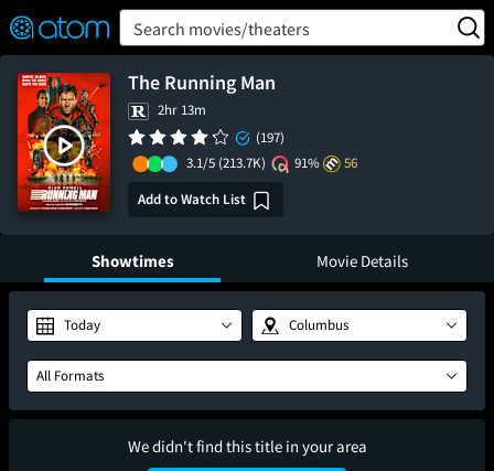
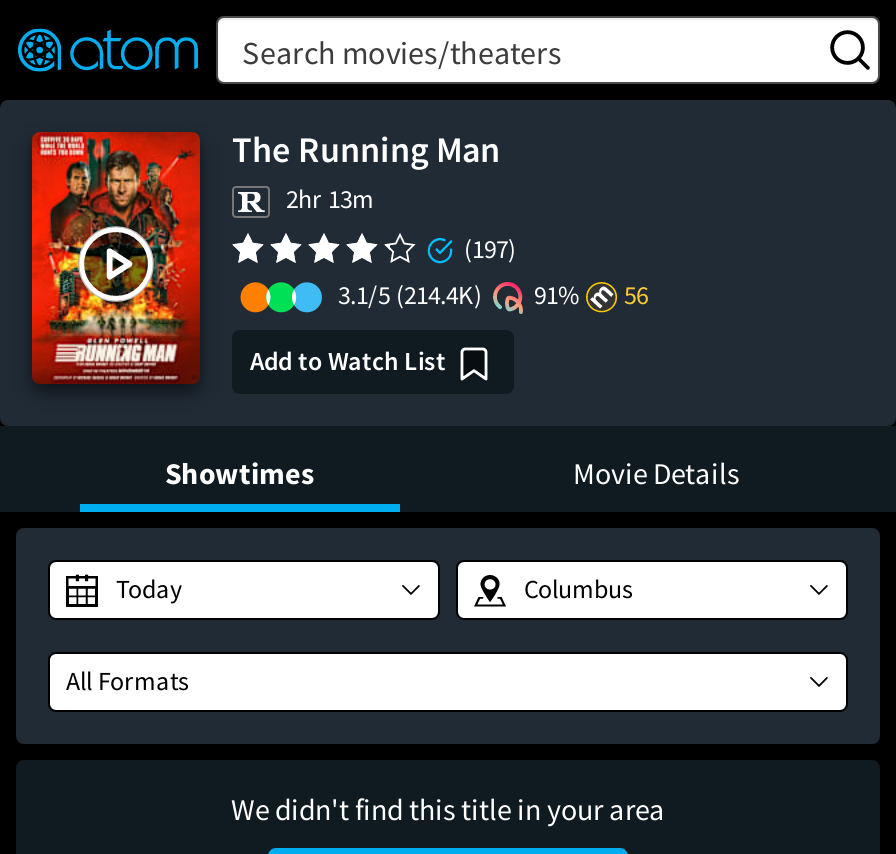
- 3.1/5 (213.7K) 91% 56
+ 3.1/5 (214.4K) 91% 56
